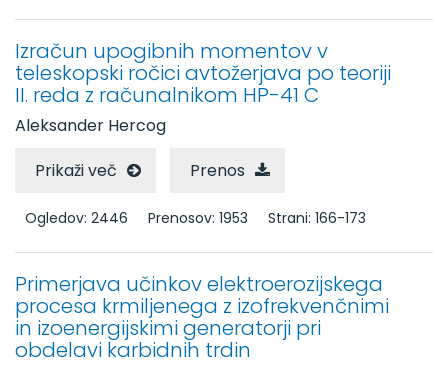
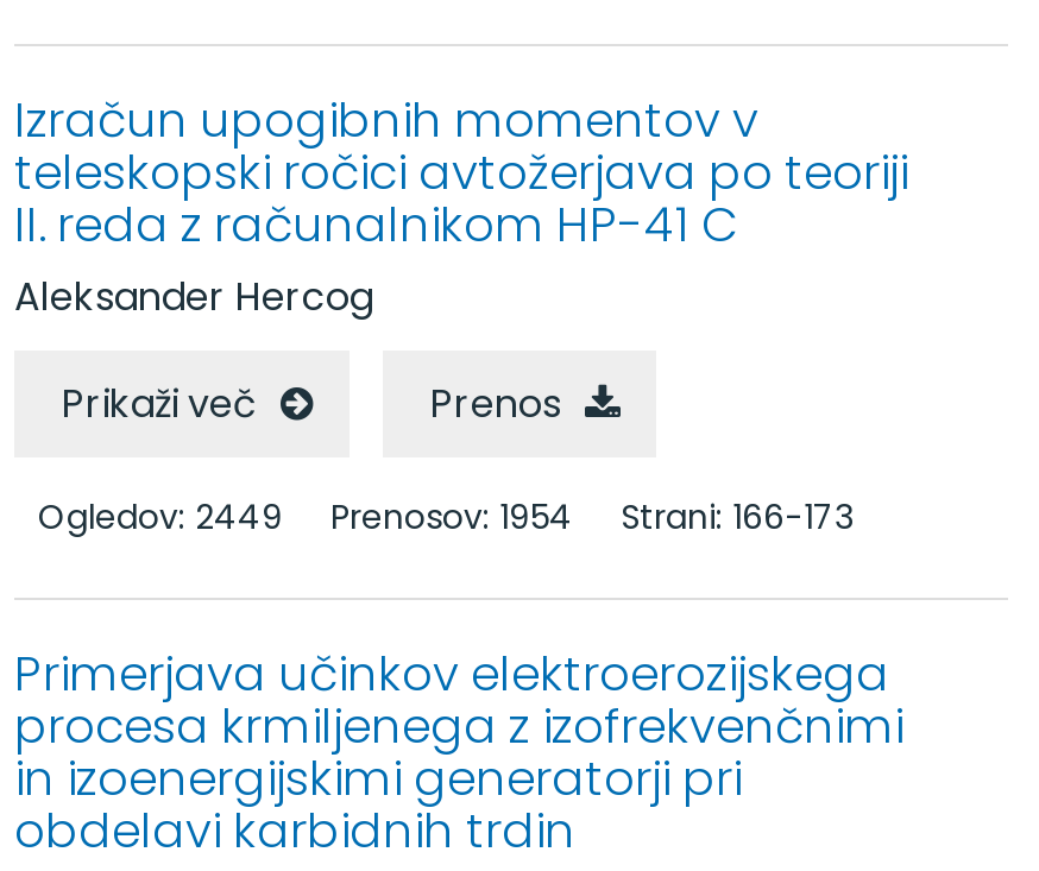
- Ogledov: 2446
+ Ogledov: 2449

- Prenosov: 1953
+ Prenosov: 1954
